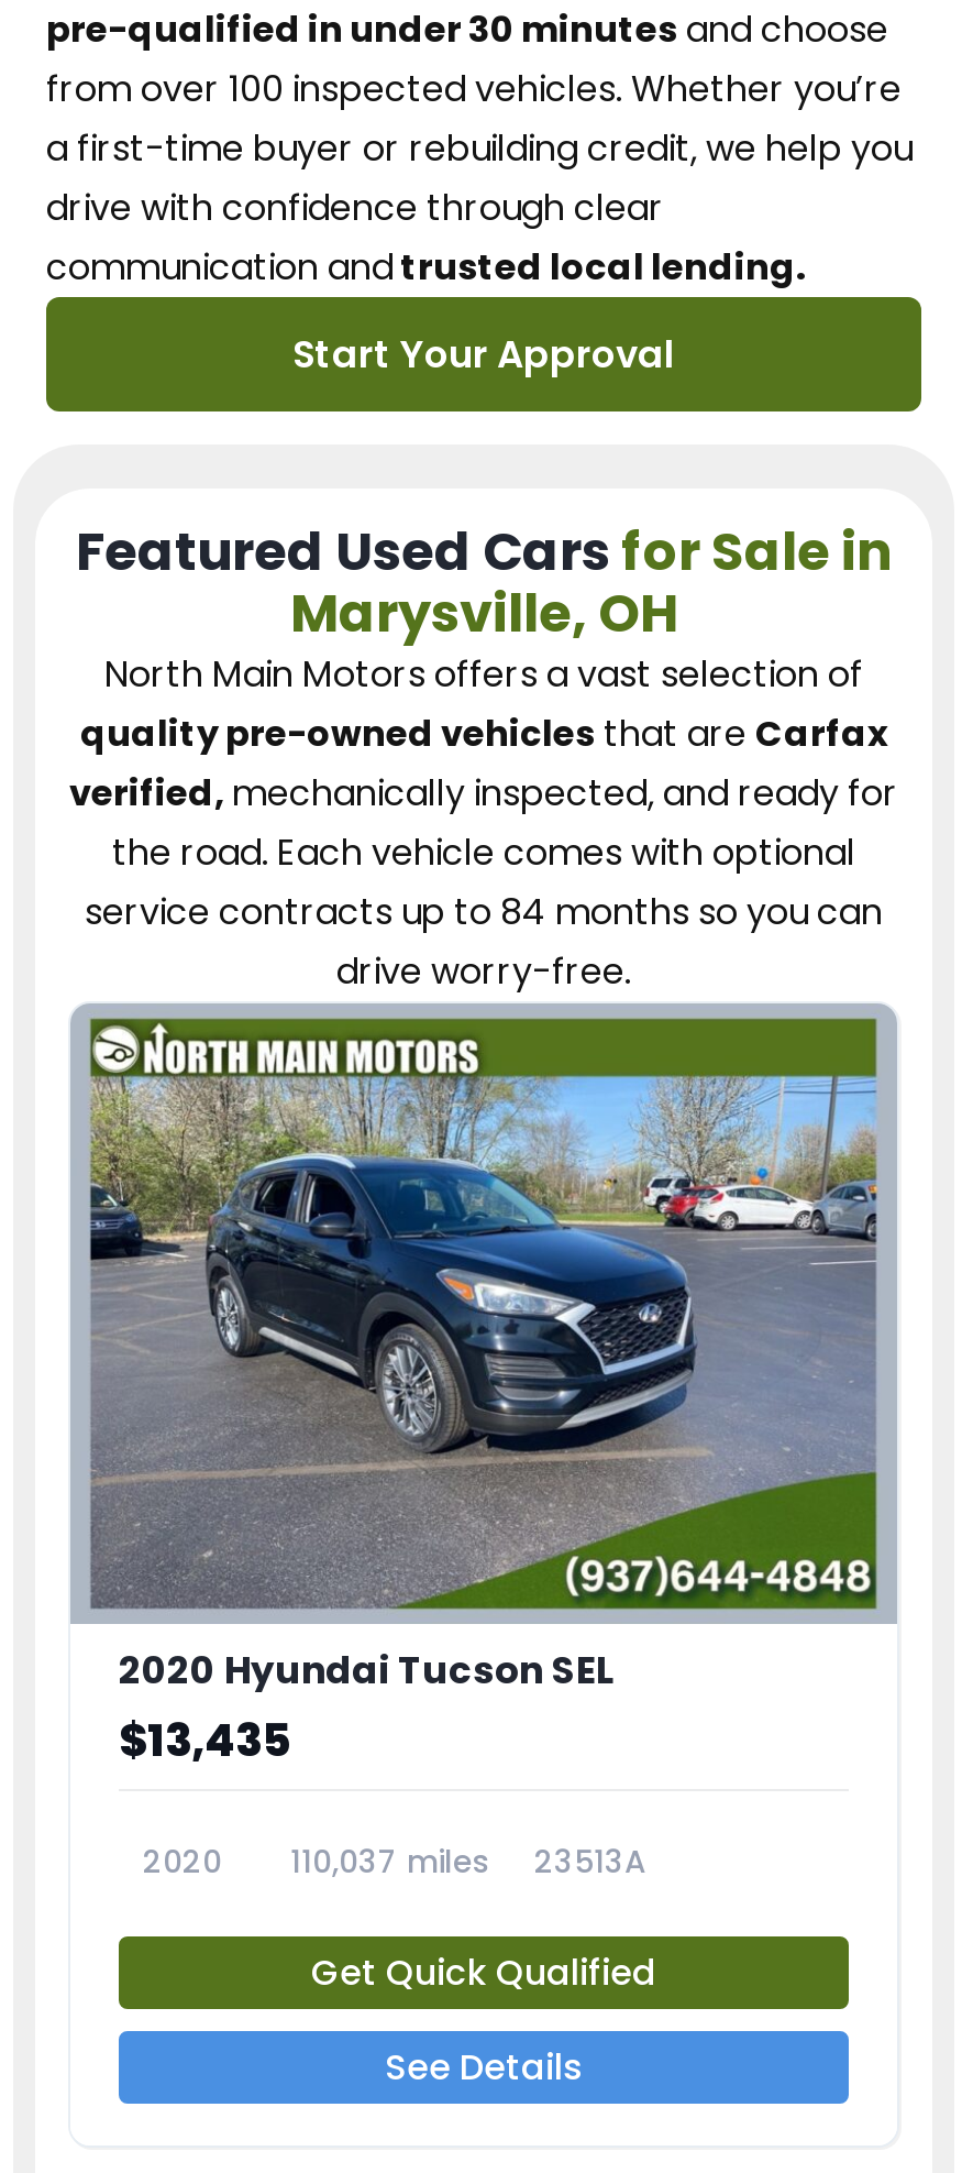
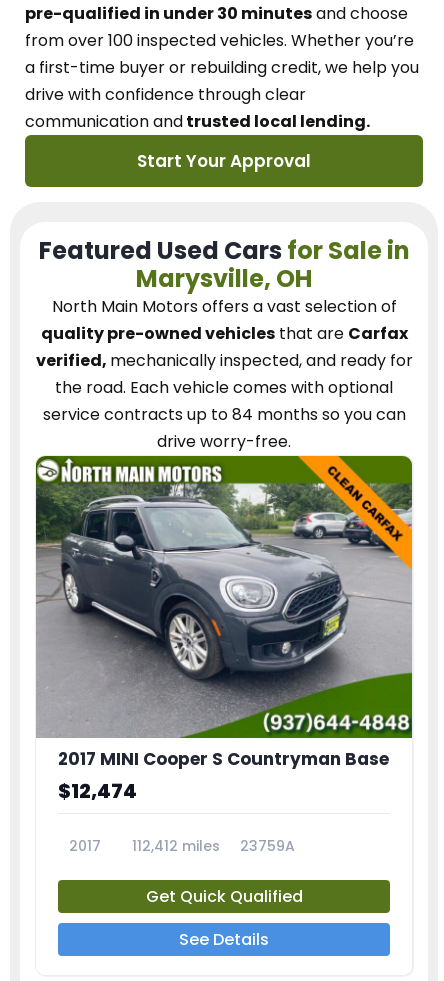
- [image]
- 2020 Hyundai Tucson SEL
- $13,435
+ [image]
+ 2017 MINI Cooper S Countryman Base
+ $12,474

- 2020
- 110,037 miles
- 23513A
+ 2017
+ 112,412 miles
+ 23759A
